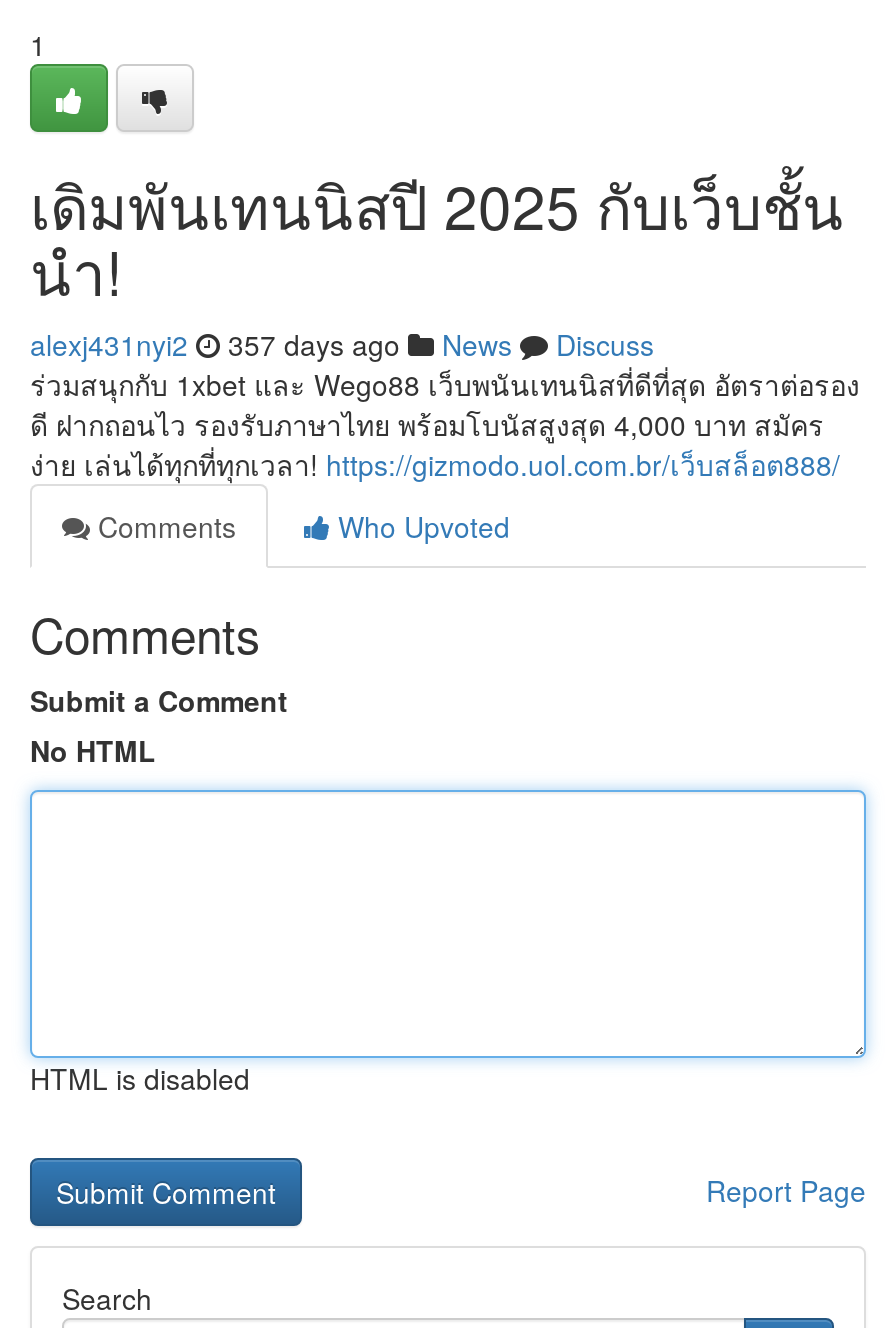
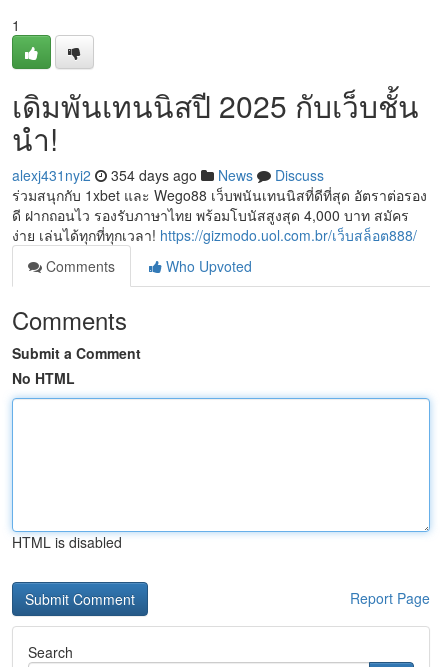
- alexj431nyi2 357 days ago News Discuss
+ alexj431nyi2 354 days ago News Discuss
